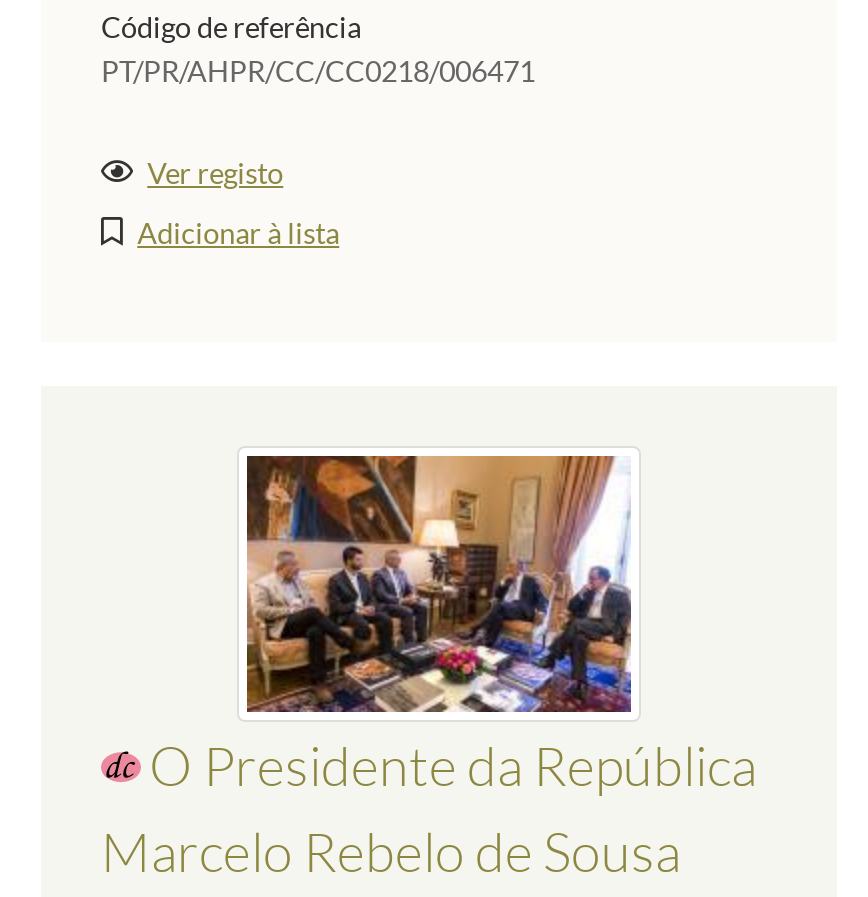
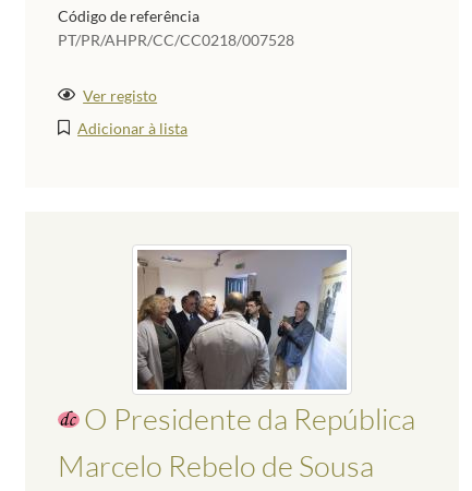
- PT/PR/AHPR/CC/CC0218/006471
+ PT/PR/AHPR/CC/CC0218/007528

- [image]
+ [image]
